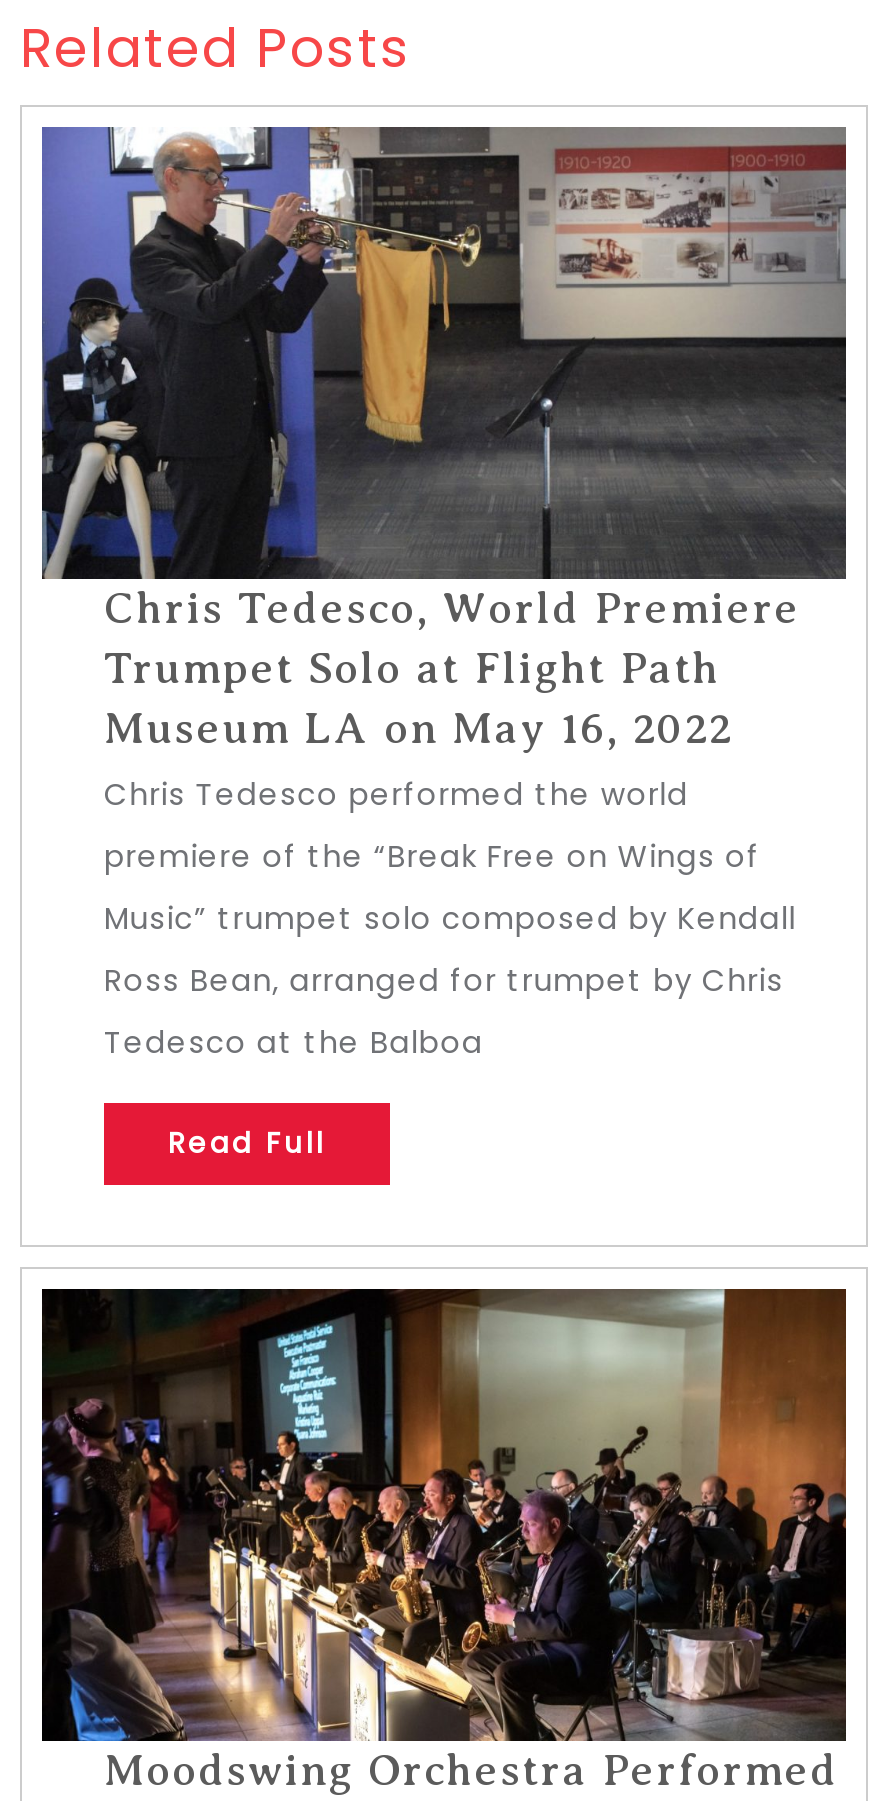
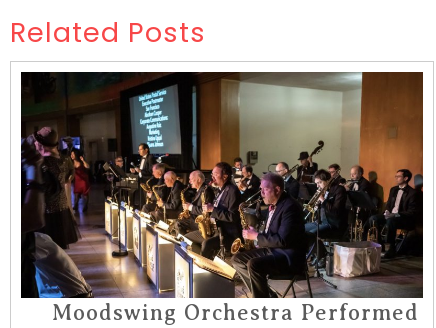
- [image]
- Chris Tedesco, World Premiere
- Trumpet Solo at Flight Path
- Museum LA on May 16, 2022
- Chris Tedesco performed the world
- premiere of the “Break Free on Wings of
- Music” trumpet solo composed by Kendall
- Ross Bean, arranged for trumpet by Chris
- Tedesco at the Balboa
- Read Full
